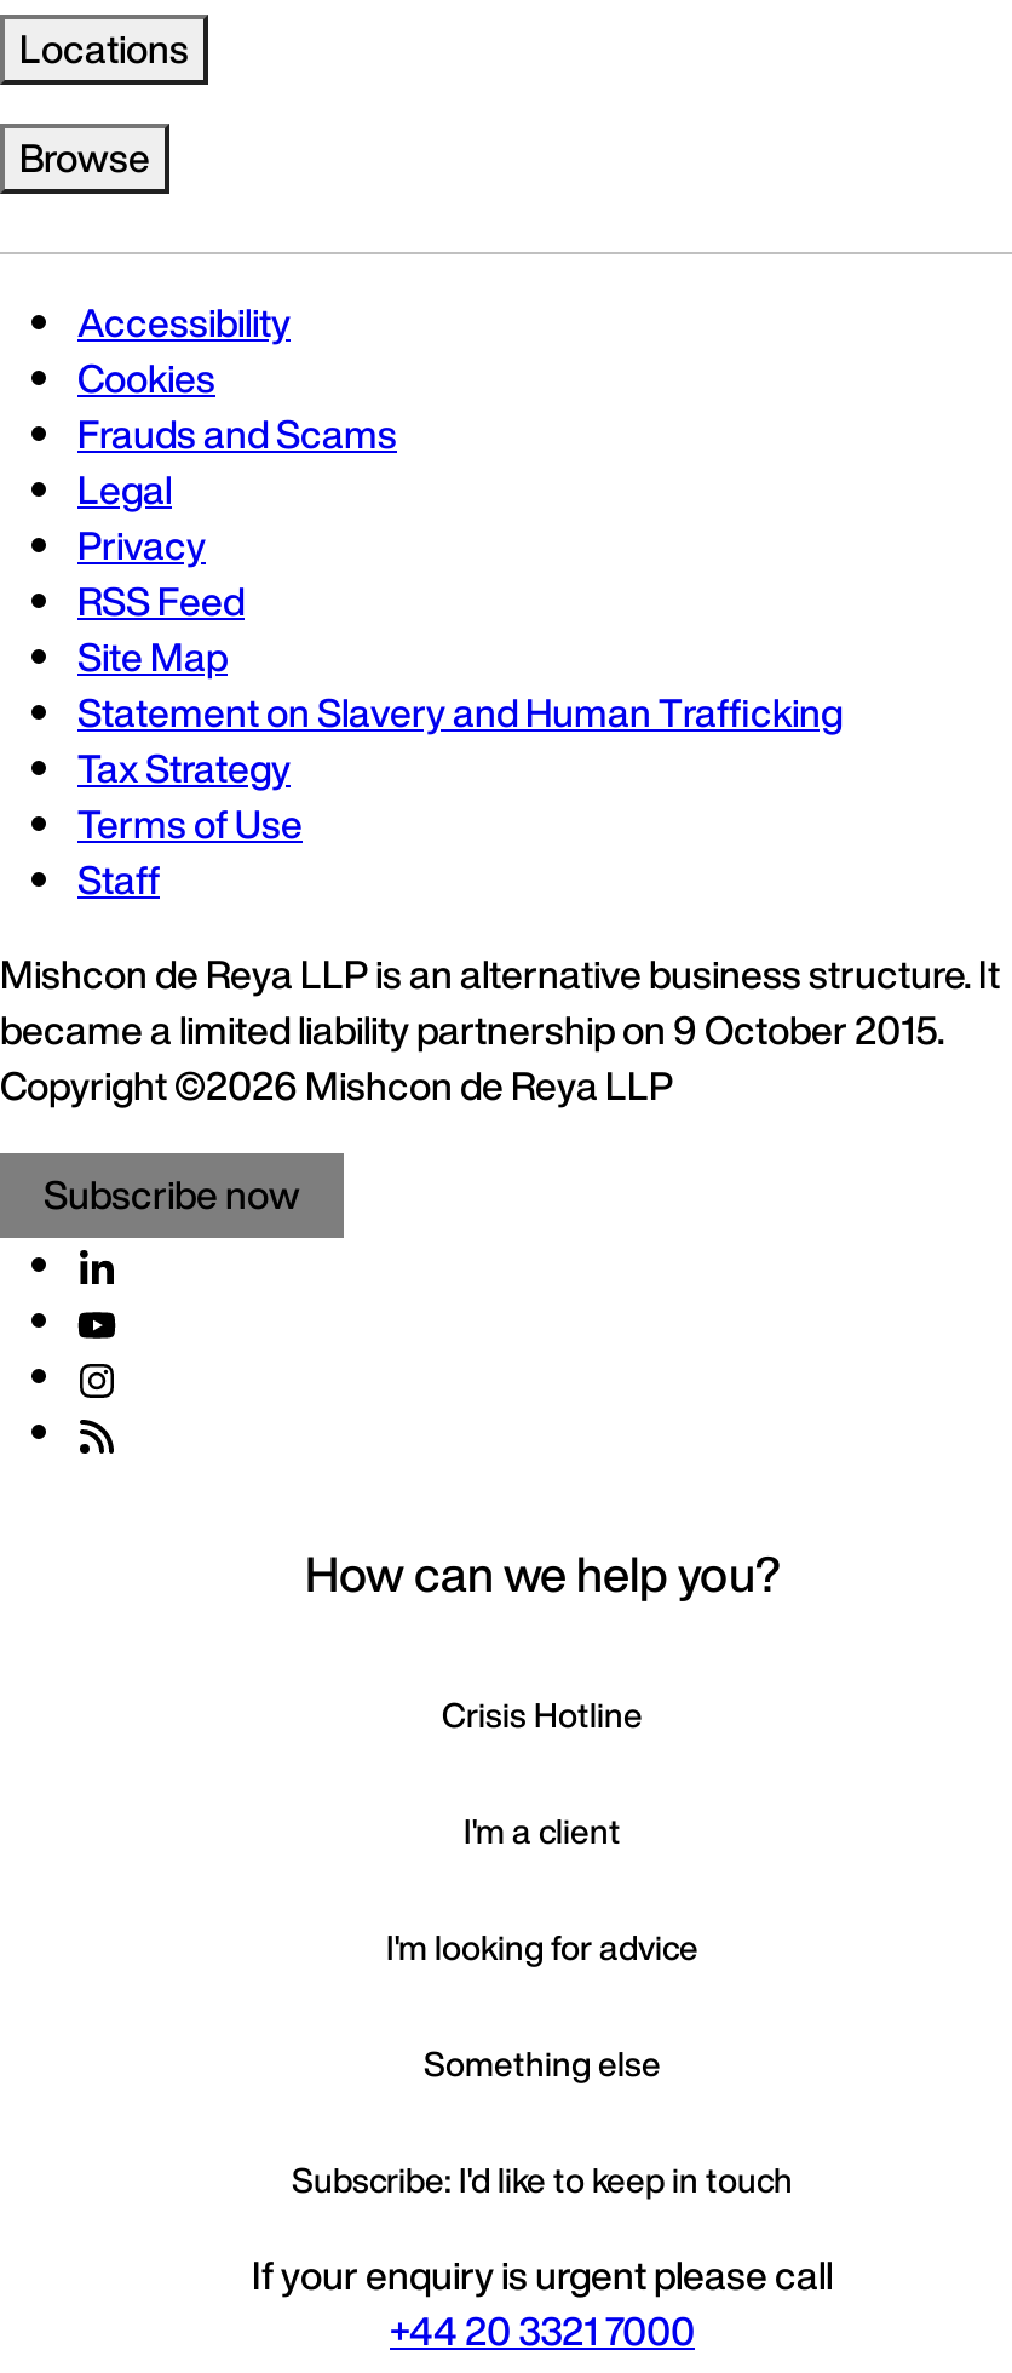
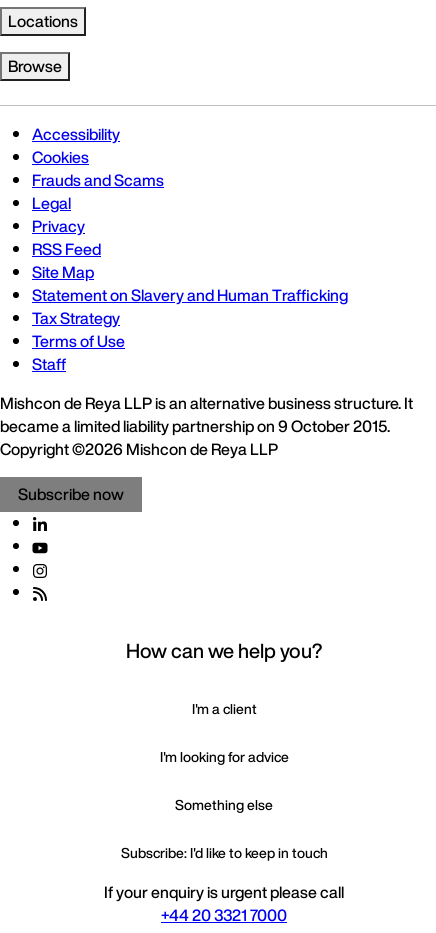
- Crisis Hotline
